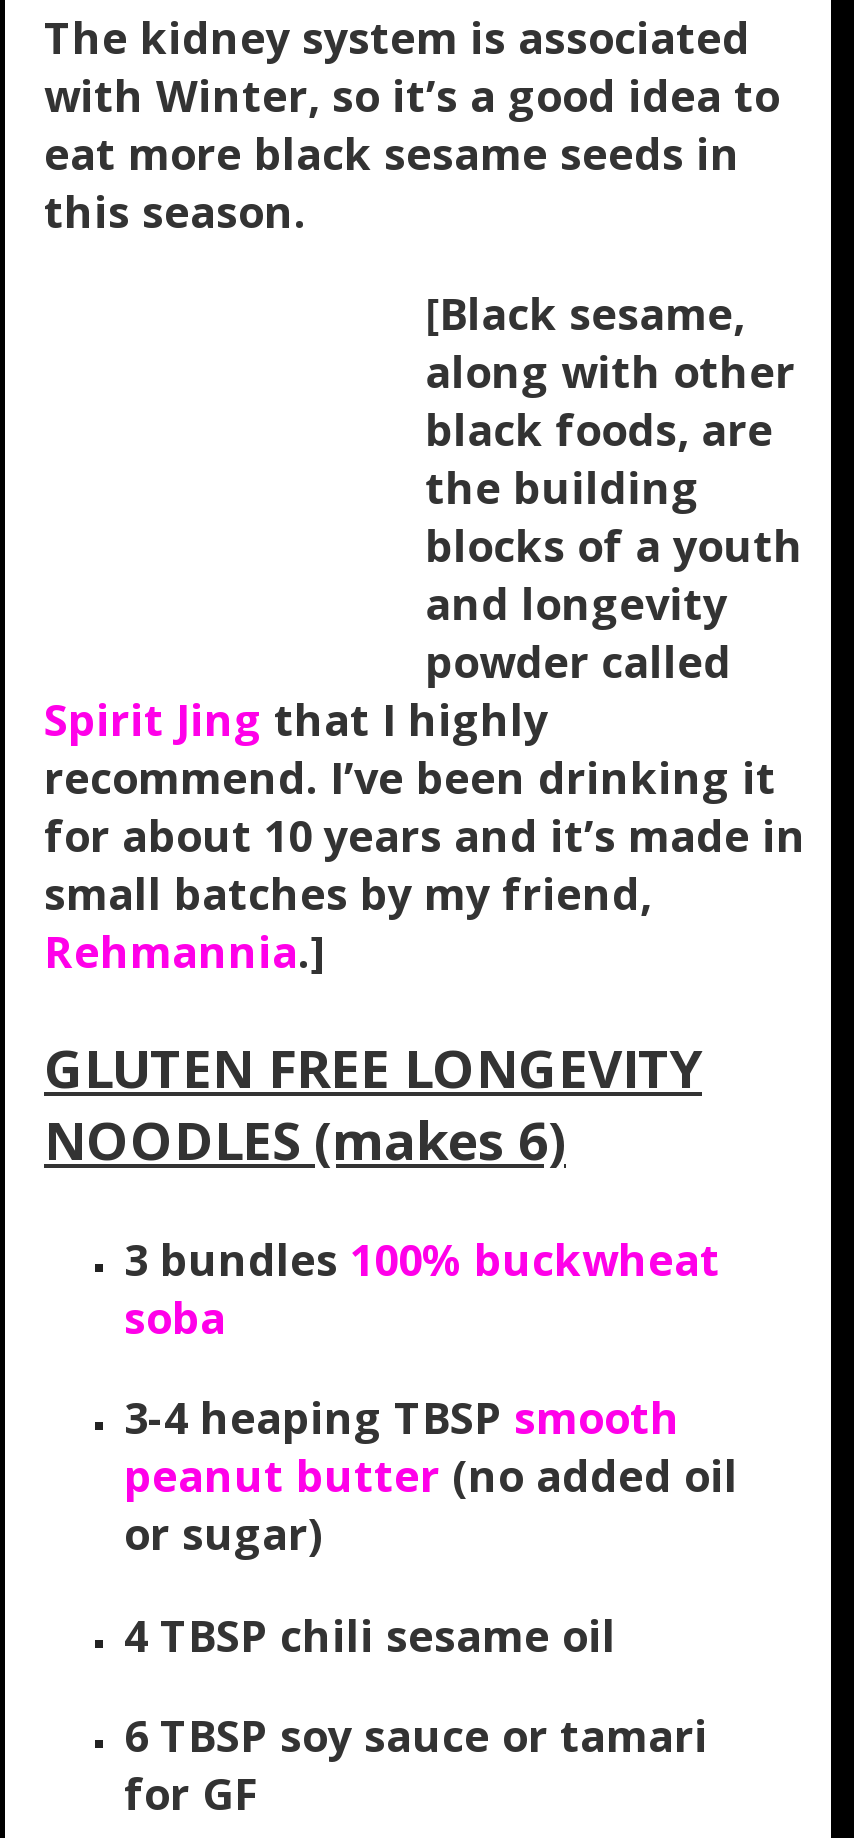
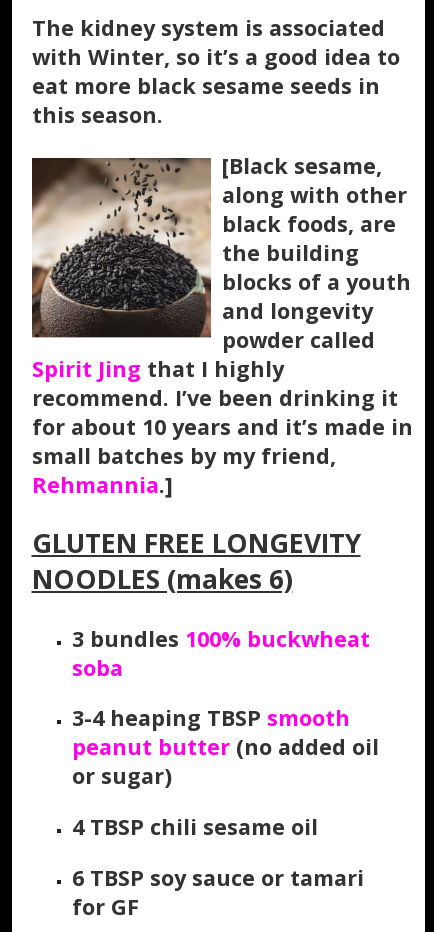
+ [image]
